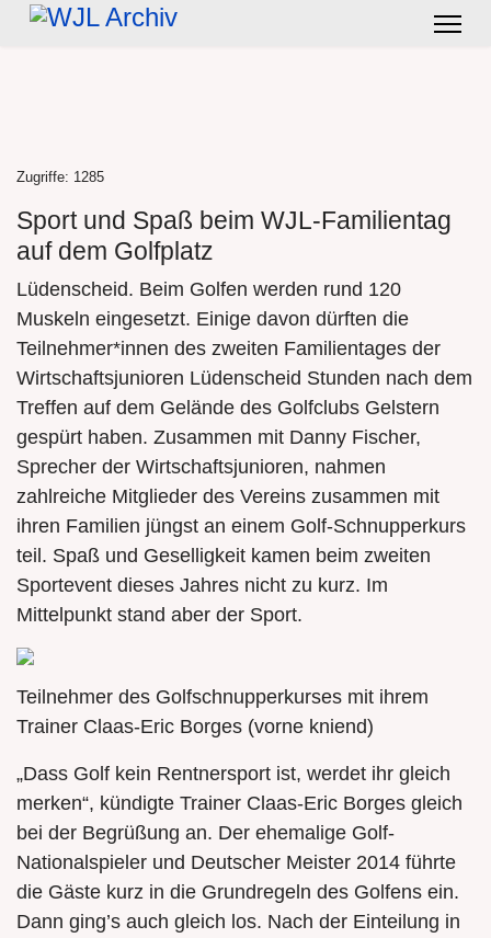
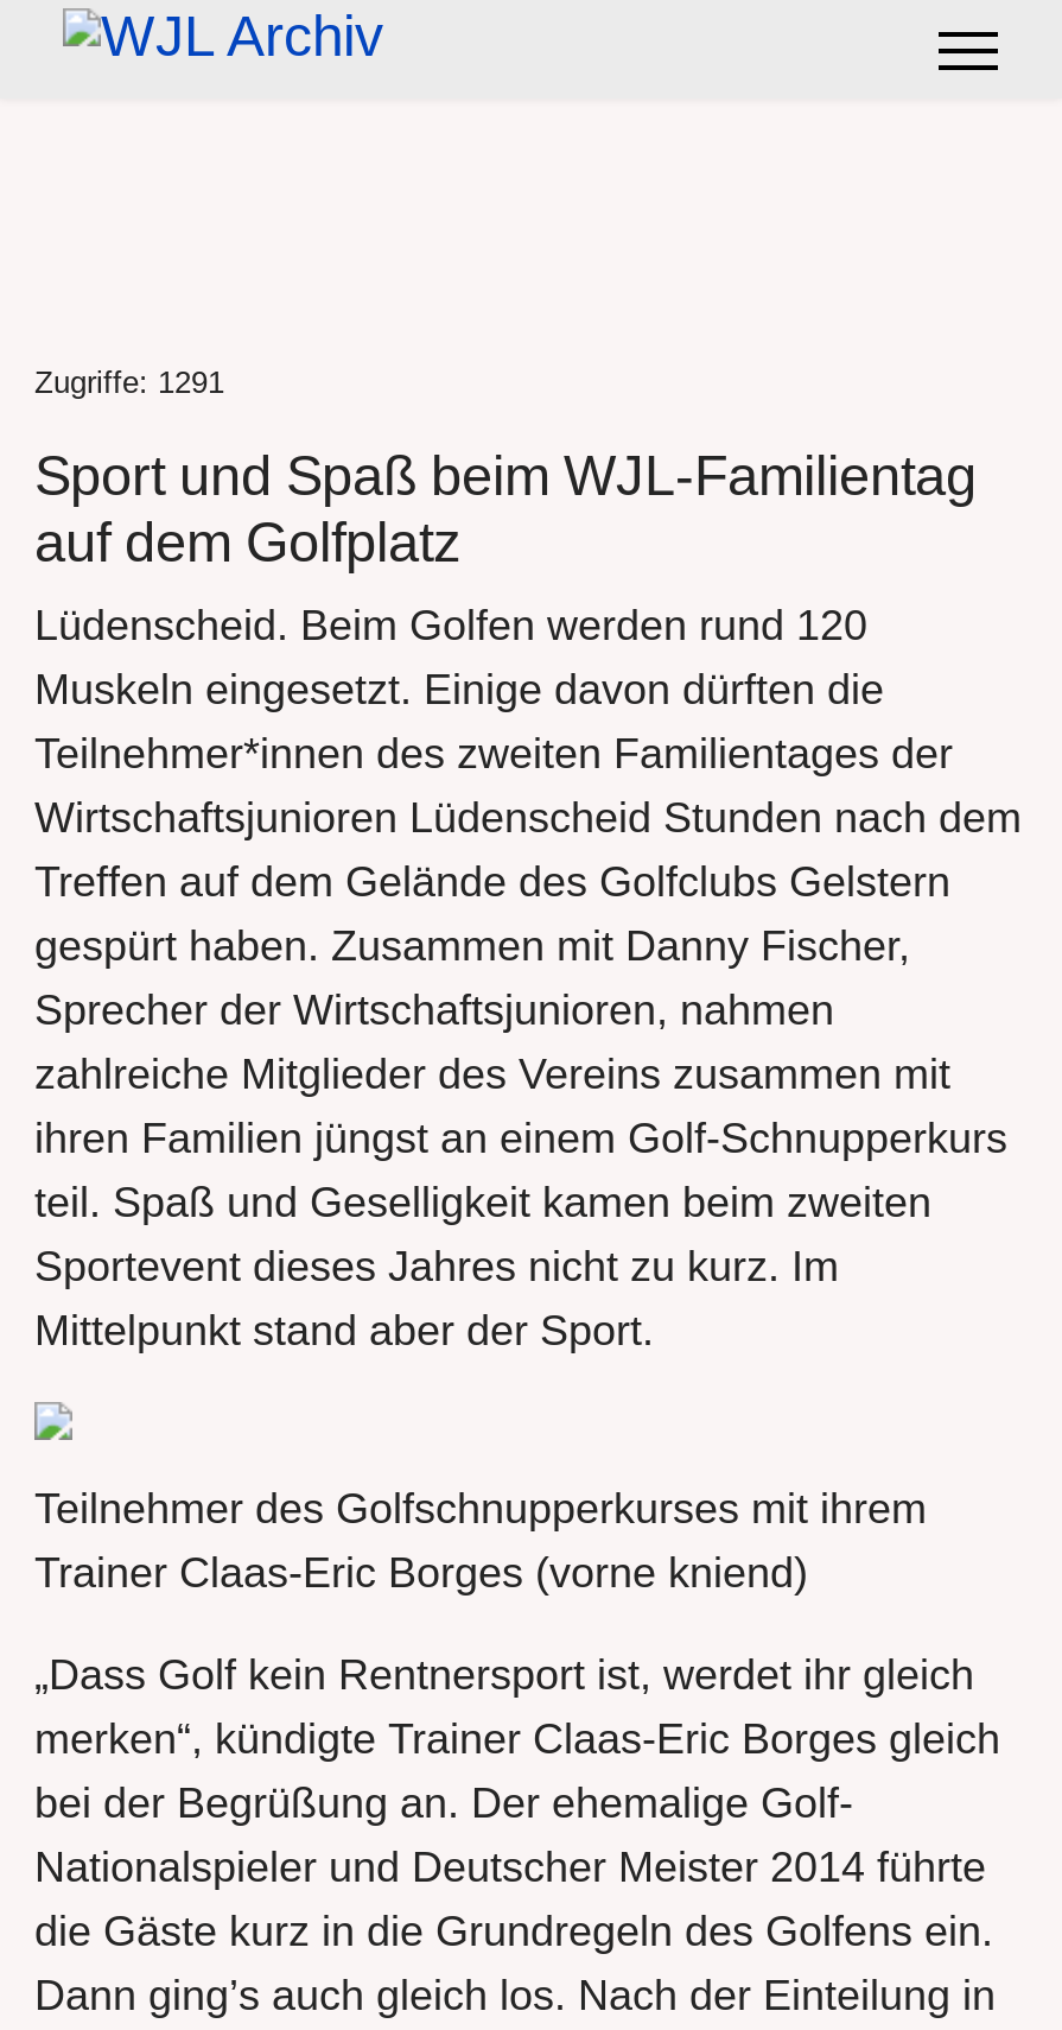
- Zugriffe: 1285
+ Zugriffe: 1291
